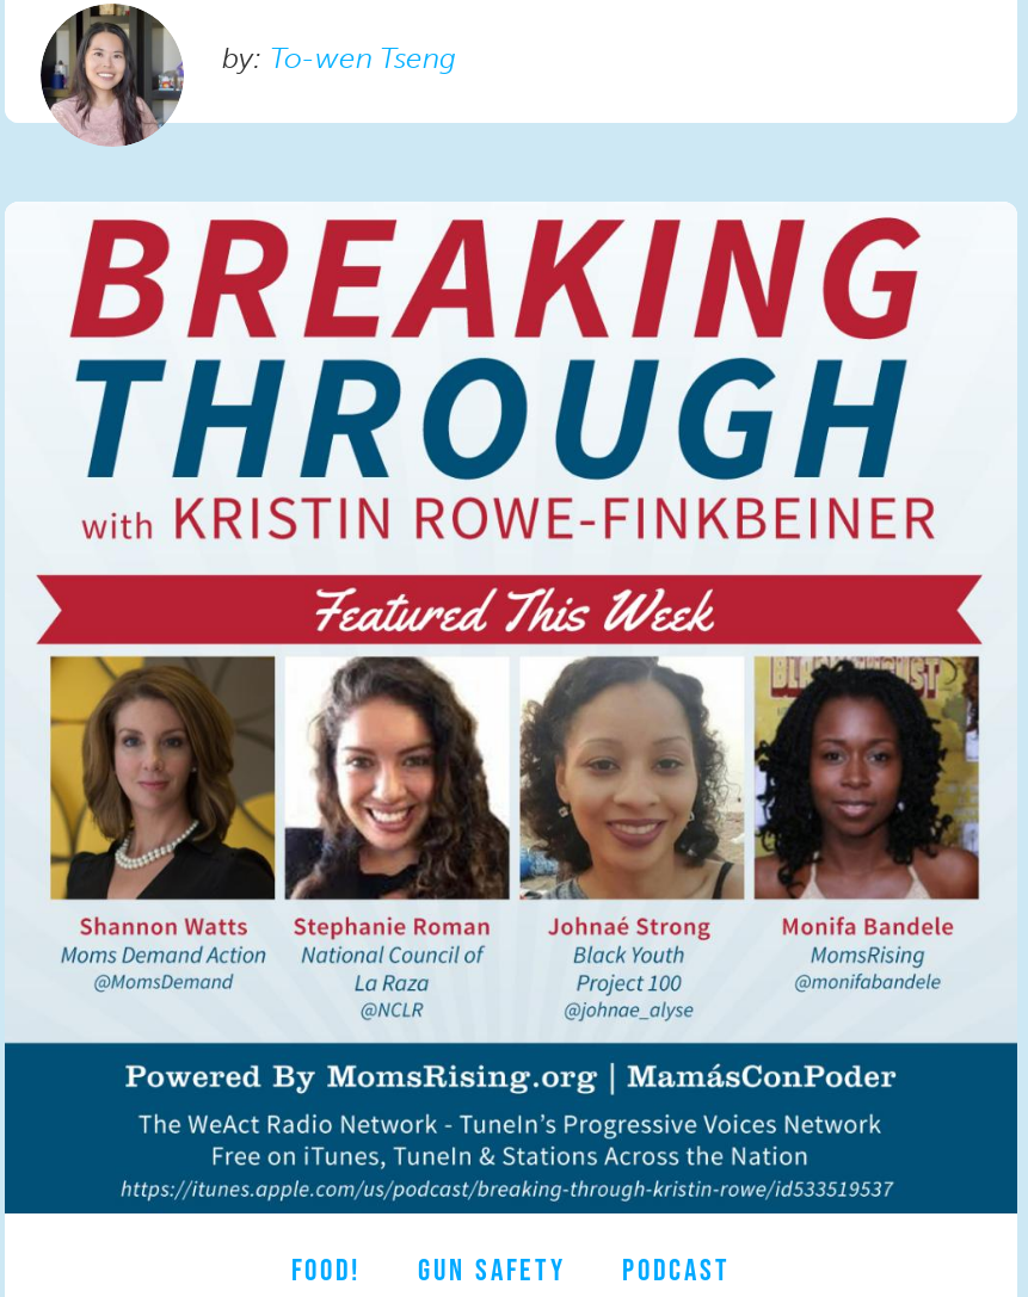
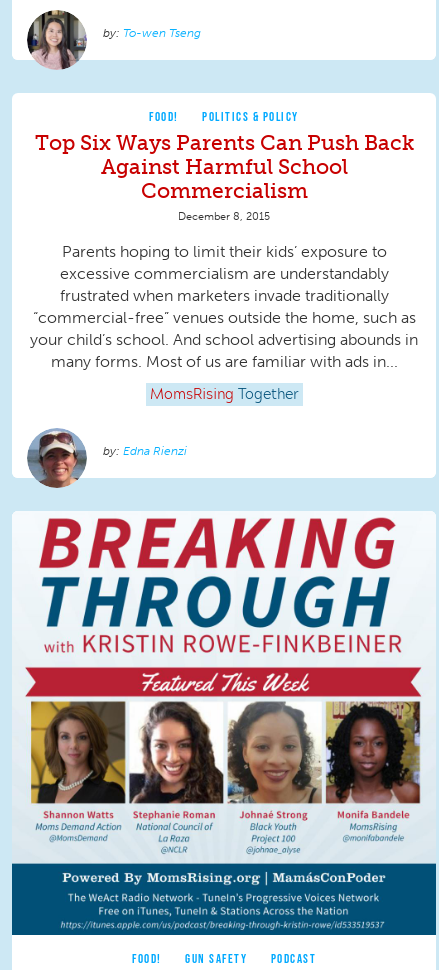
+ [image]
+ Edna Rienzi

+ FOOD!
+ POLITICS & POLICY
+ Top Six Ways Parents Can Push Back
+ Against Harmful School
+ Commercialism
+ December 8, 2015
+ Parents hoping to limit their kids’ exposure to
+ excessive commercialism are understandably
+ frustrated when marketers invade traditionally
+ “commercial-free” venues outside the home, such as
+ your child’s school. And school advertising abounds in
+ many forms. Most of us are familiar with ads in...
+ MomsRising Together
